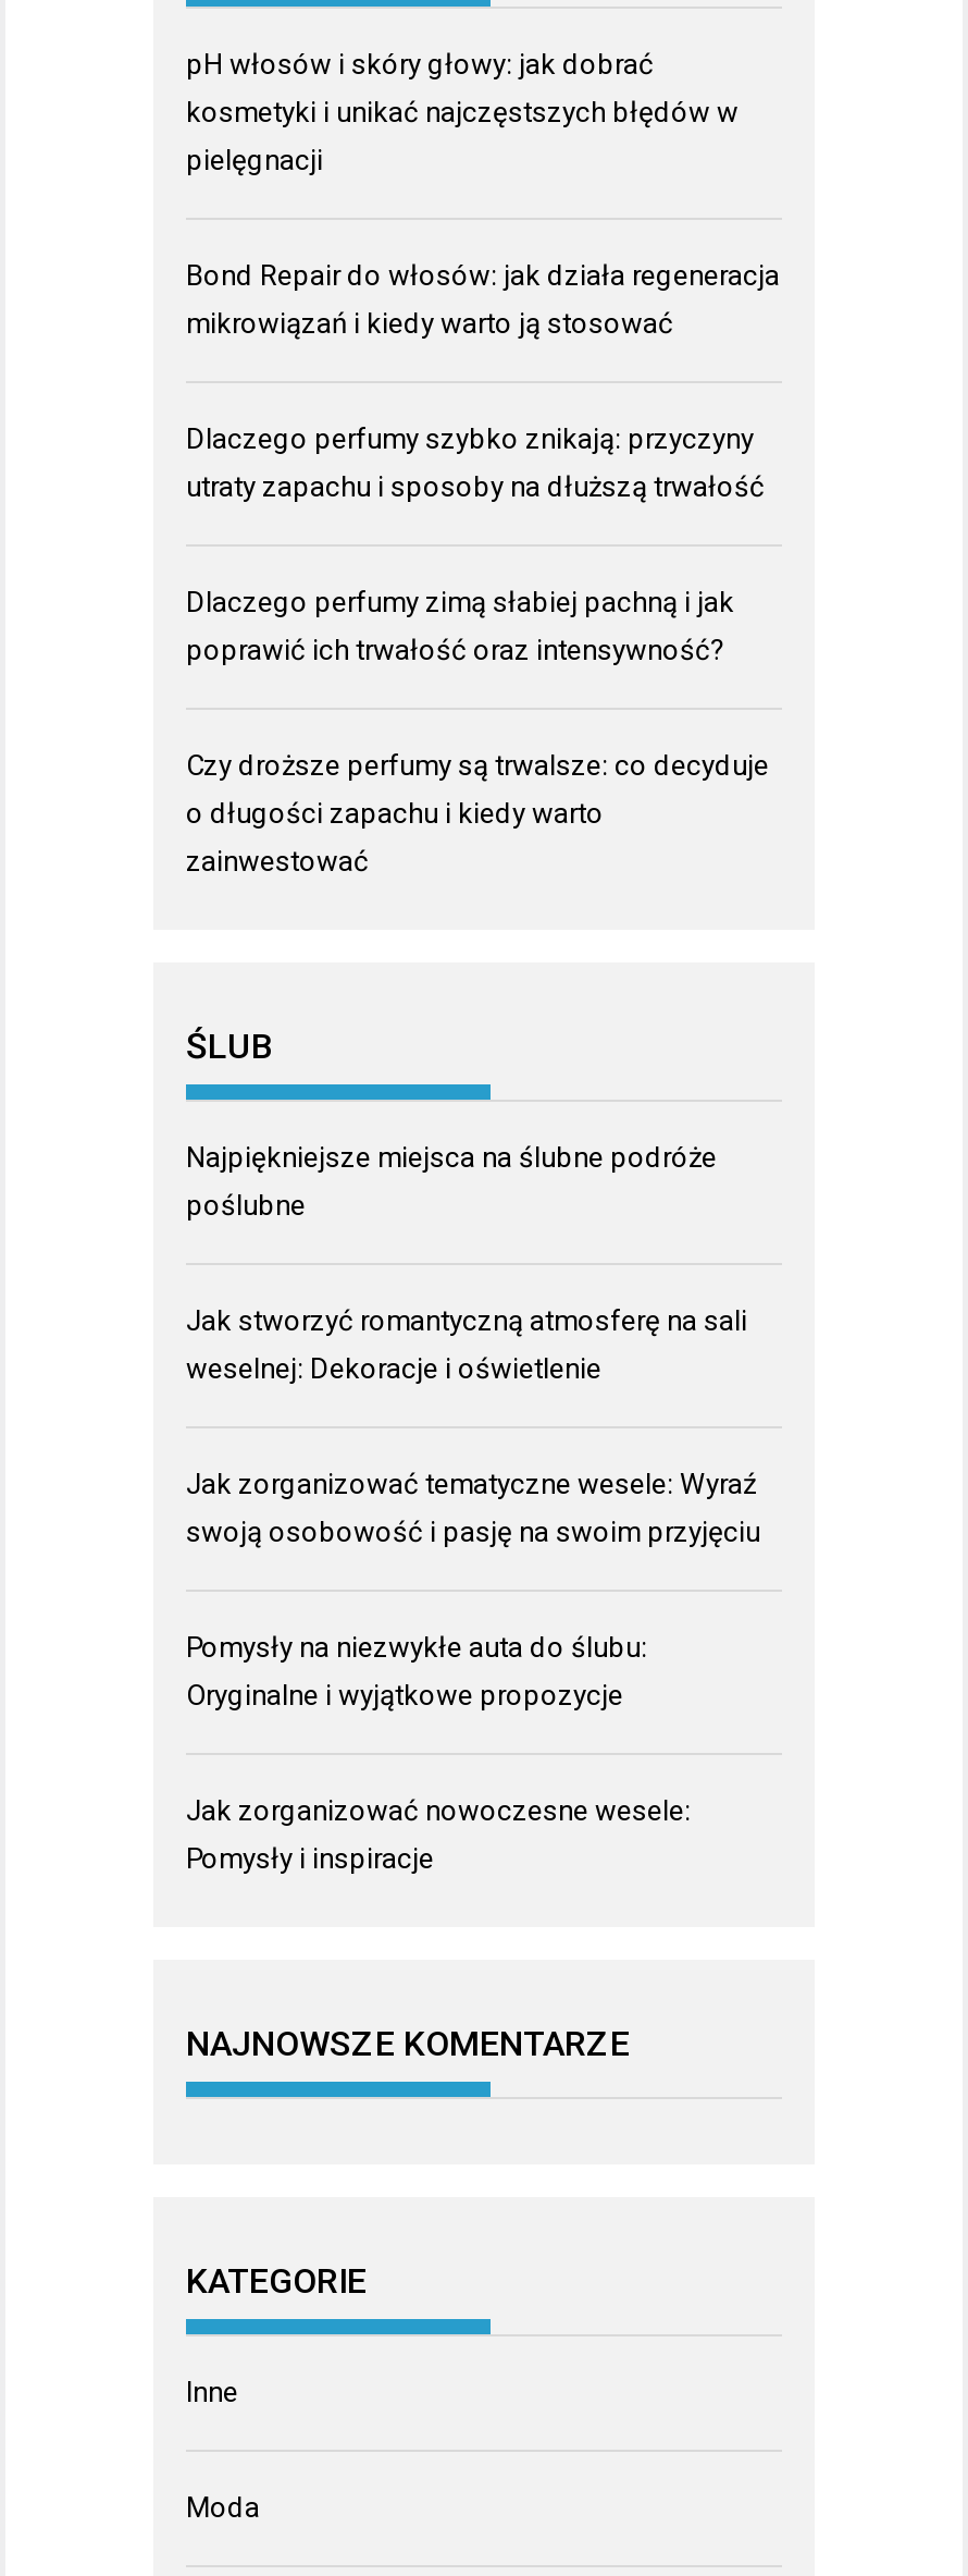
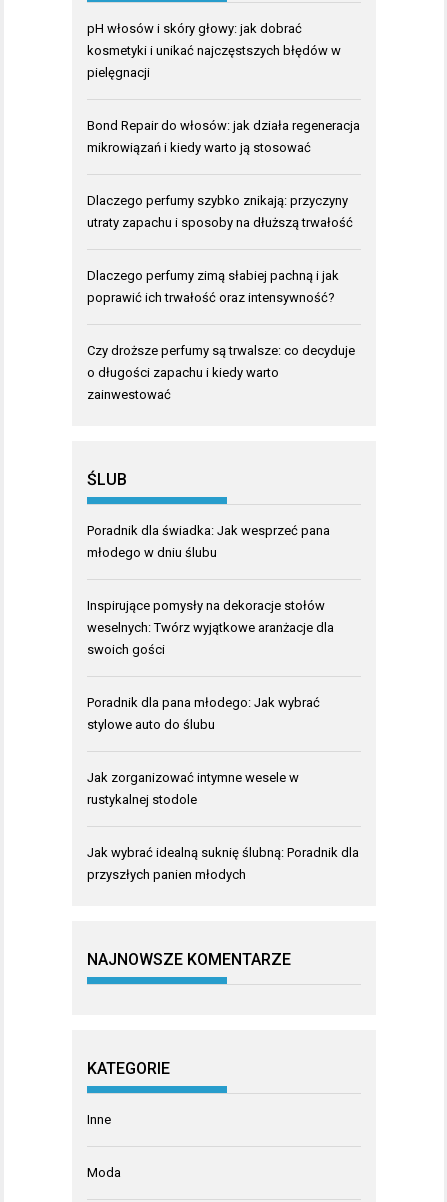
- Najpiękniejsze miejsca na ślubne podróże
- poślubne
+ Poradnik dla świadka: Jak wesprzeć pana
+ młodego w dniu ślubu

- Jak stworzyć romantyczną atmosferę na sali
- weselnej: Dekoracje i oświetlenie
+ Inspirujące pomysły na dekoracje stołów
+ weselnych: Twórz wyjątkowe aranżacje dla
+ swoich gości

- Jak zorganizować tematyczne wesele: Wyraź
- swoją osobowość i pasję na swoim przyjęciu
+ Poradnik dla pana młodego: Jak wybrać
+ stylowe auto do ślubu

- Pomysły na niezwykłe auta do ślubu:
- Oryginalne i wyjątkowe propozycje
+ Jak zorganizować intymne wesele w
+ rustykalnej stodole

- Jak zorganizować nowoczesne wesele:
- Pomysły i inspiracje
+ Jak wybrać idealną suknię ślubną: Poradnik dla
+ przyszłych panien młodych
